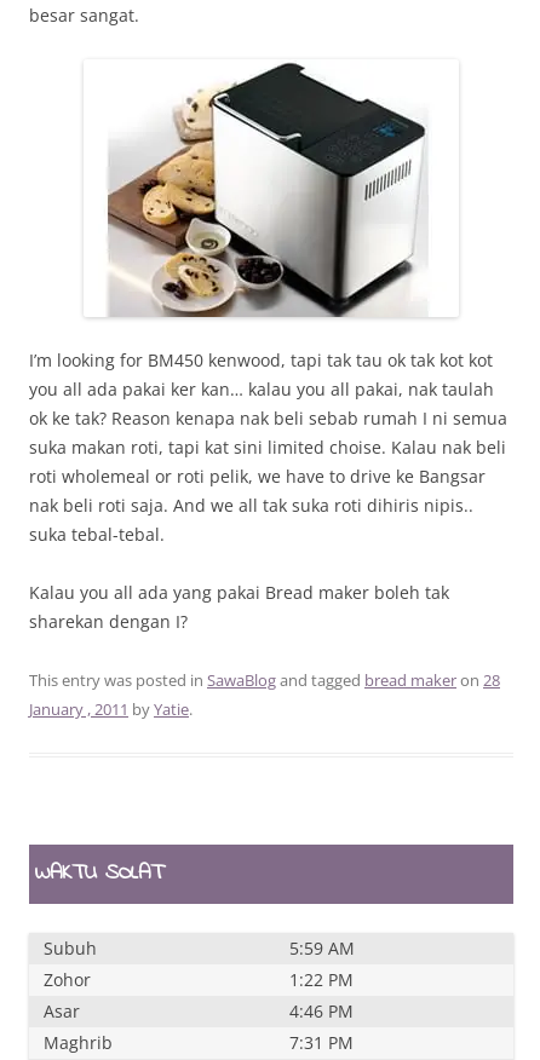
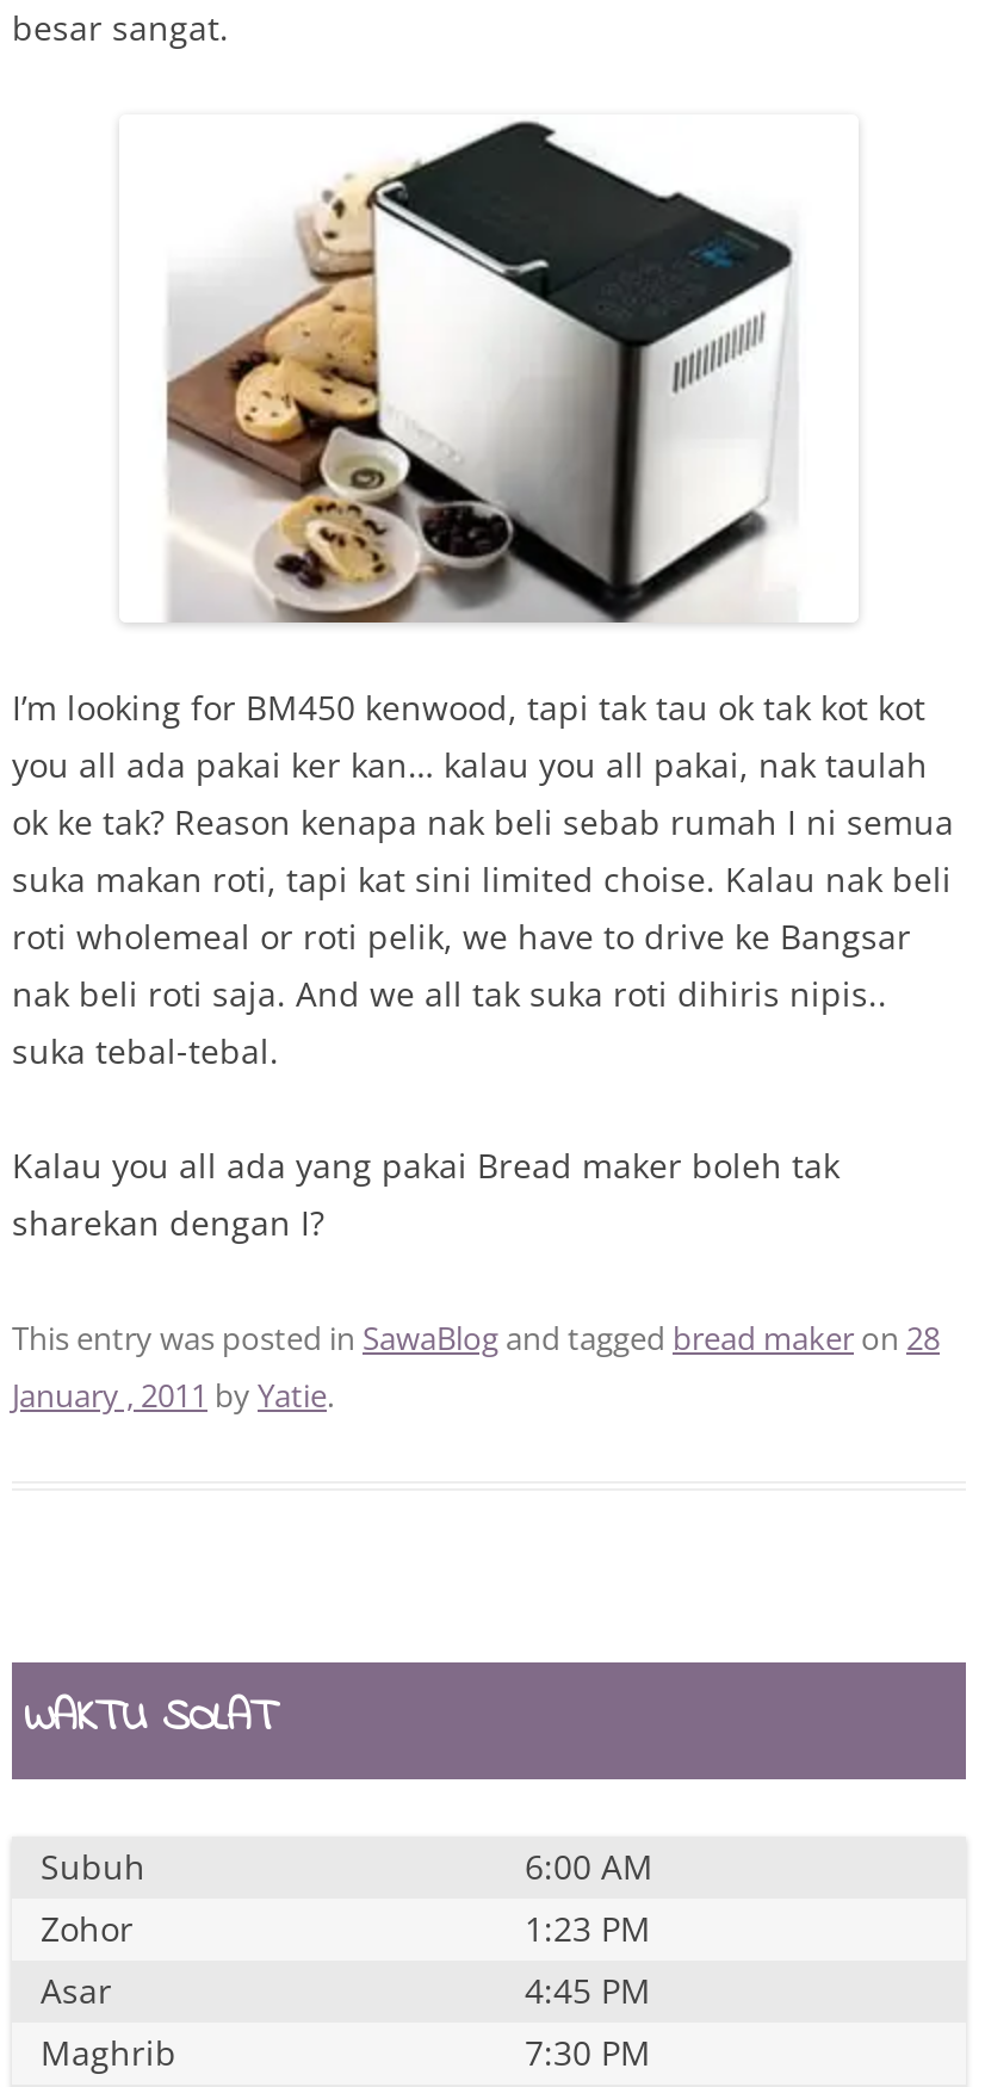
- 5:59 AM
+ 6:00 AM

- 1:22 PM
+ 1:23 PM

- 4:46 PM
+ 4:45 PM

- 7:31 PM
+ 7:30 PM
